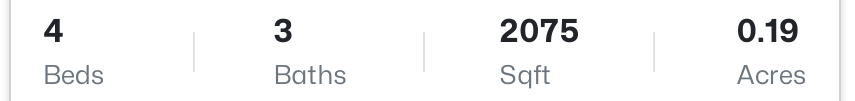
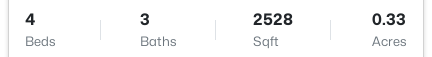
- 2075
+ 2528

- 0.19
+ 0.33
